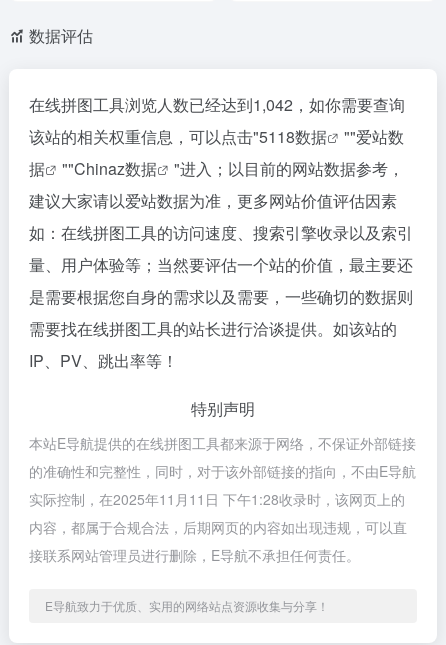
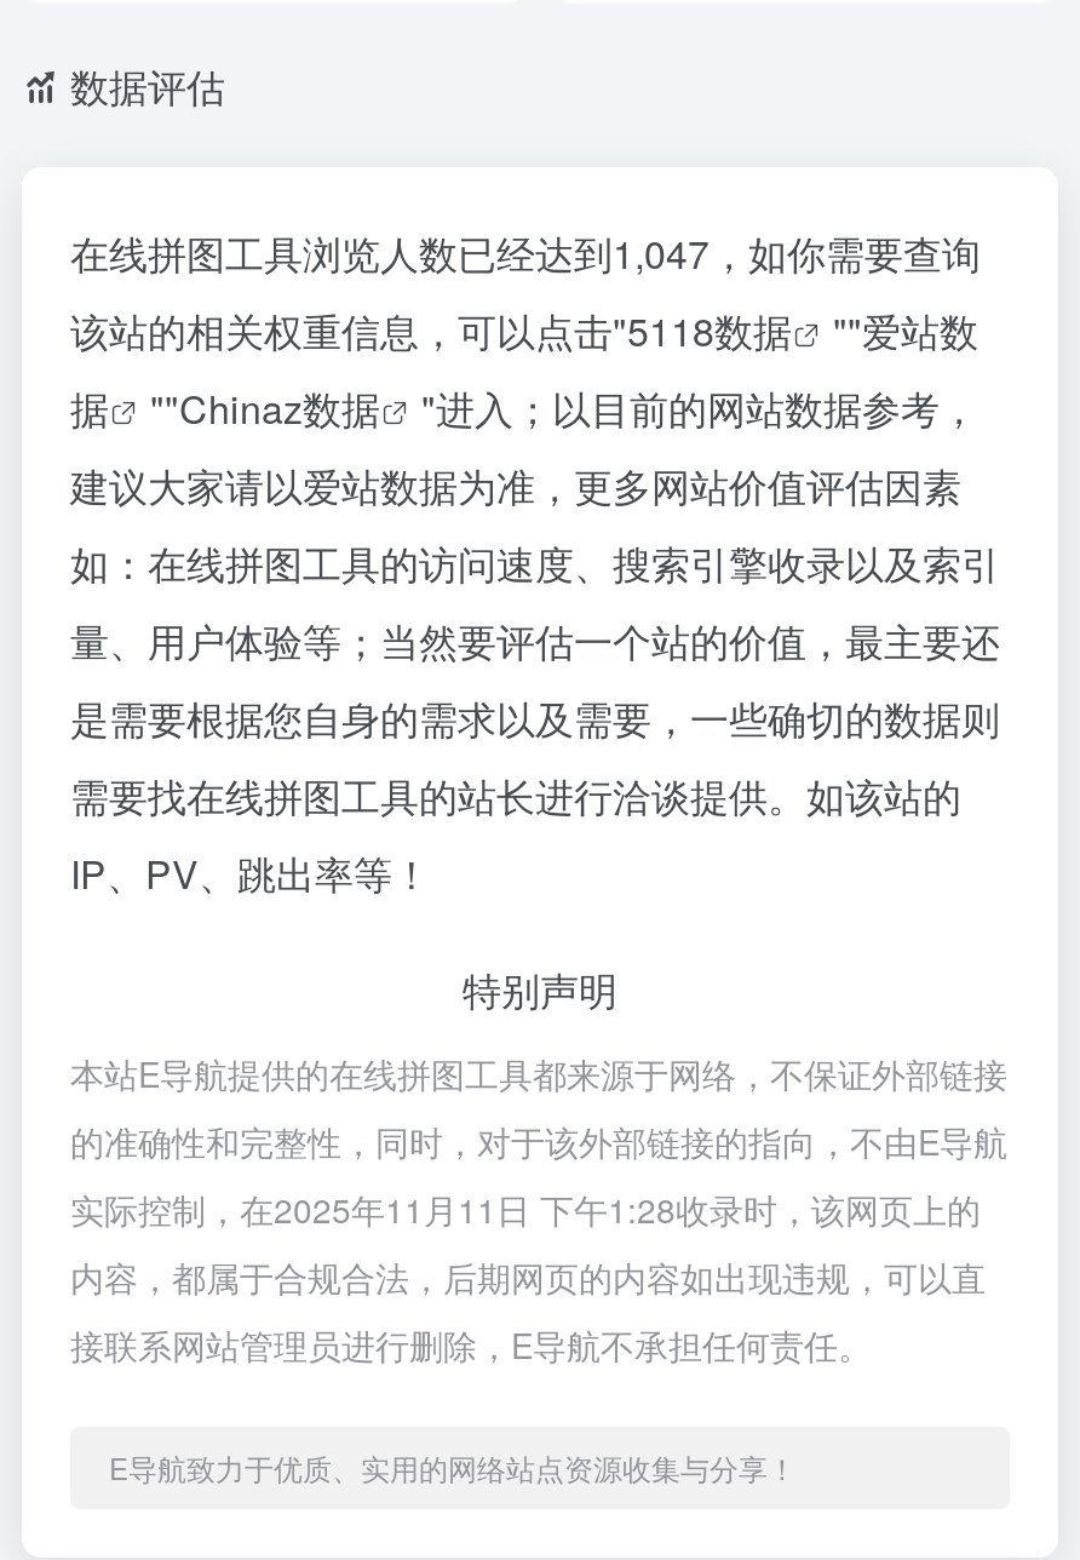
- 在线拼图工具浏览人数已经达到1,042，如你需要查询
+ 在线拼图工具浏览人数已经达到1,047，如你需要查询
